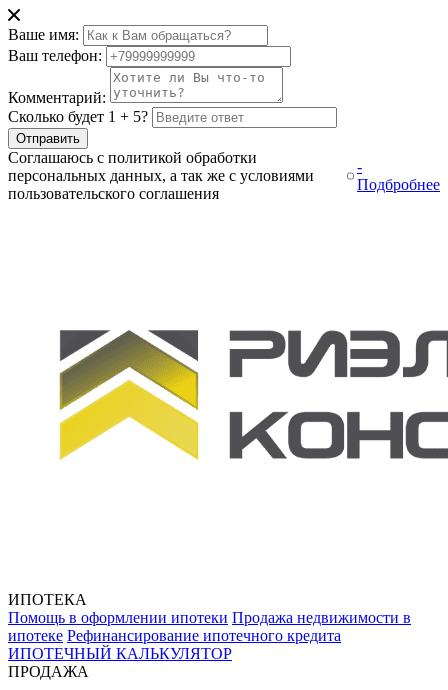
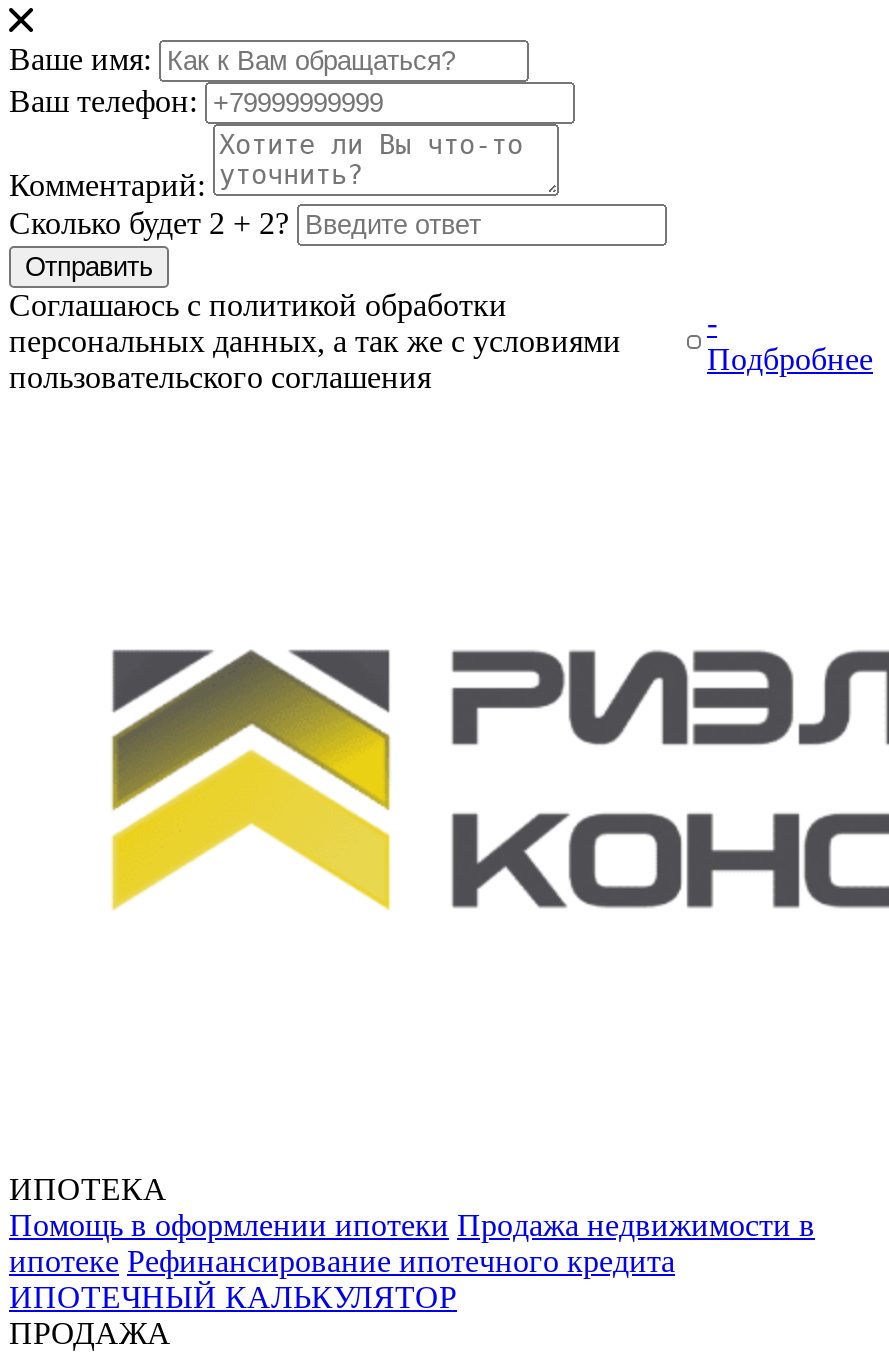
- Сколько будет 1 + 5?
+ Сколько будет 2 + 2?
